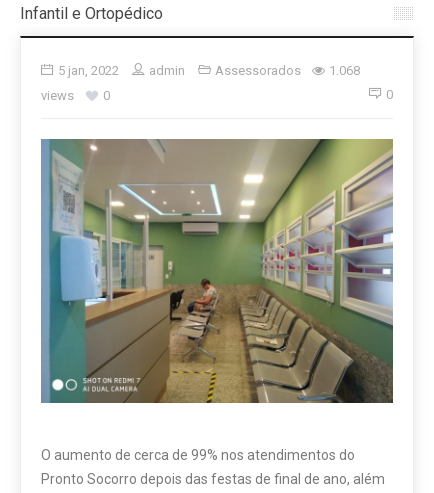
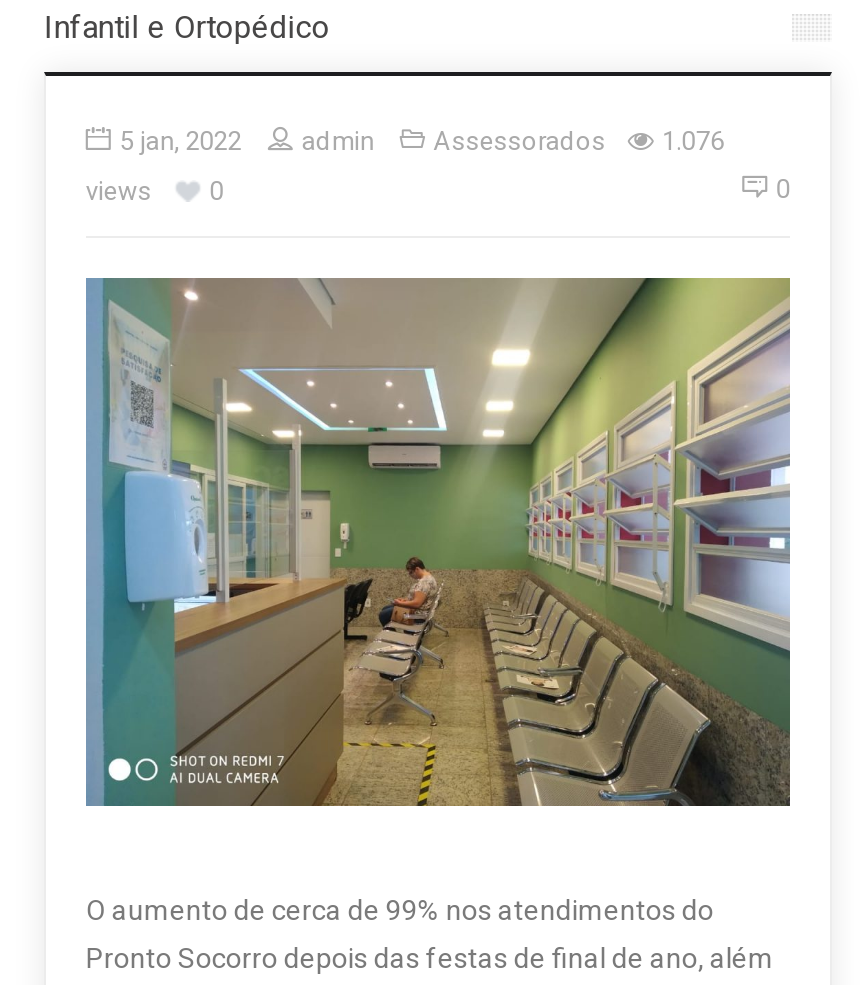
- 5 jan, 2022 admin Assessorados 1.068
+ 5 jan, 2022 admin Assessorados 1.076
